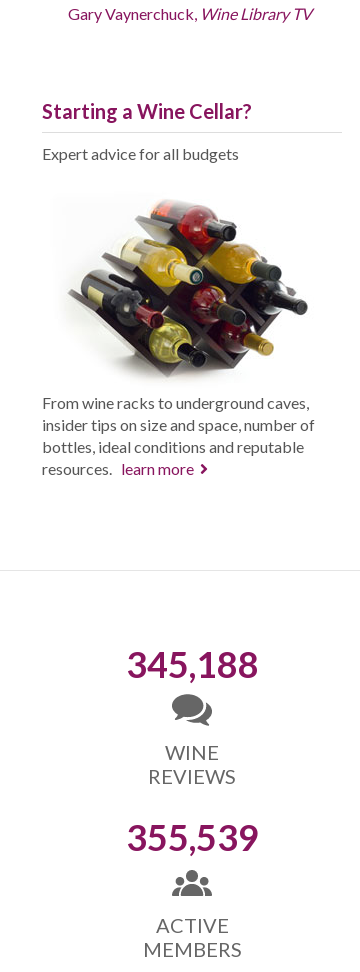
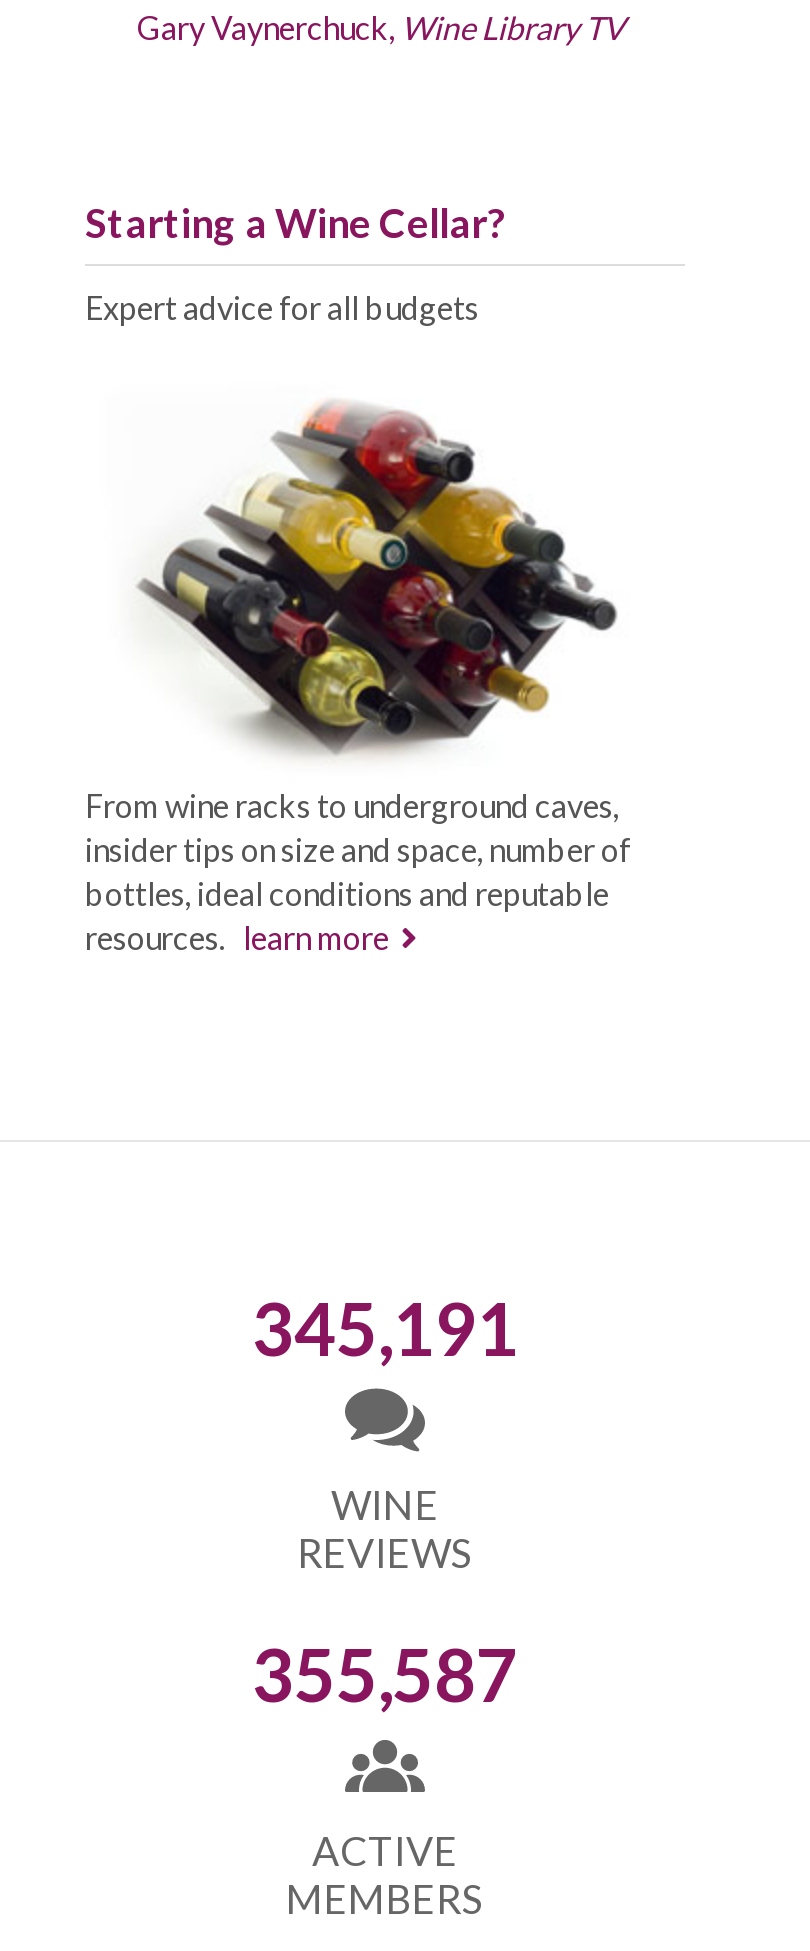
- 345,188
+ 345,191

- 355,539
+ 355,587
